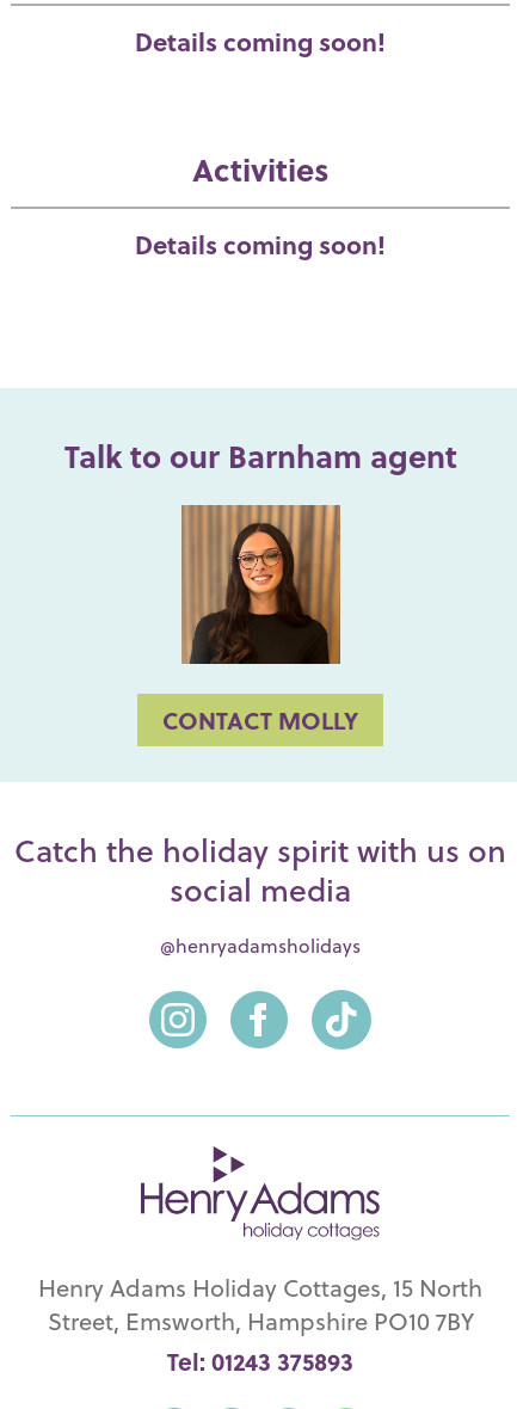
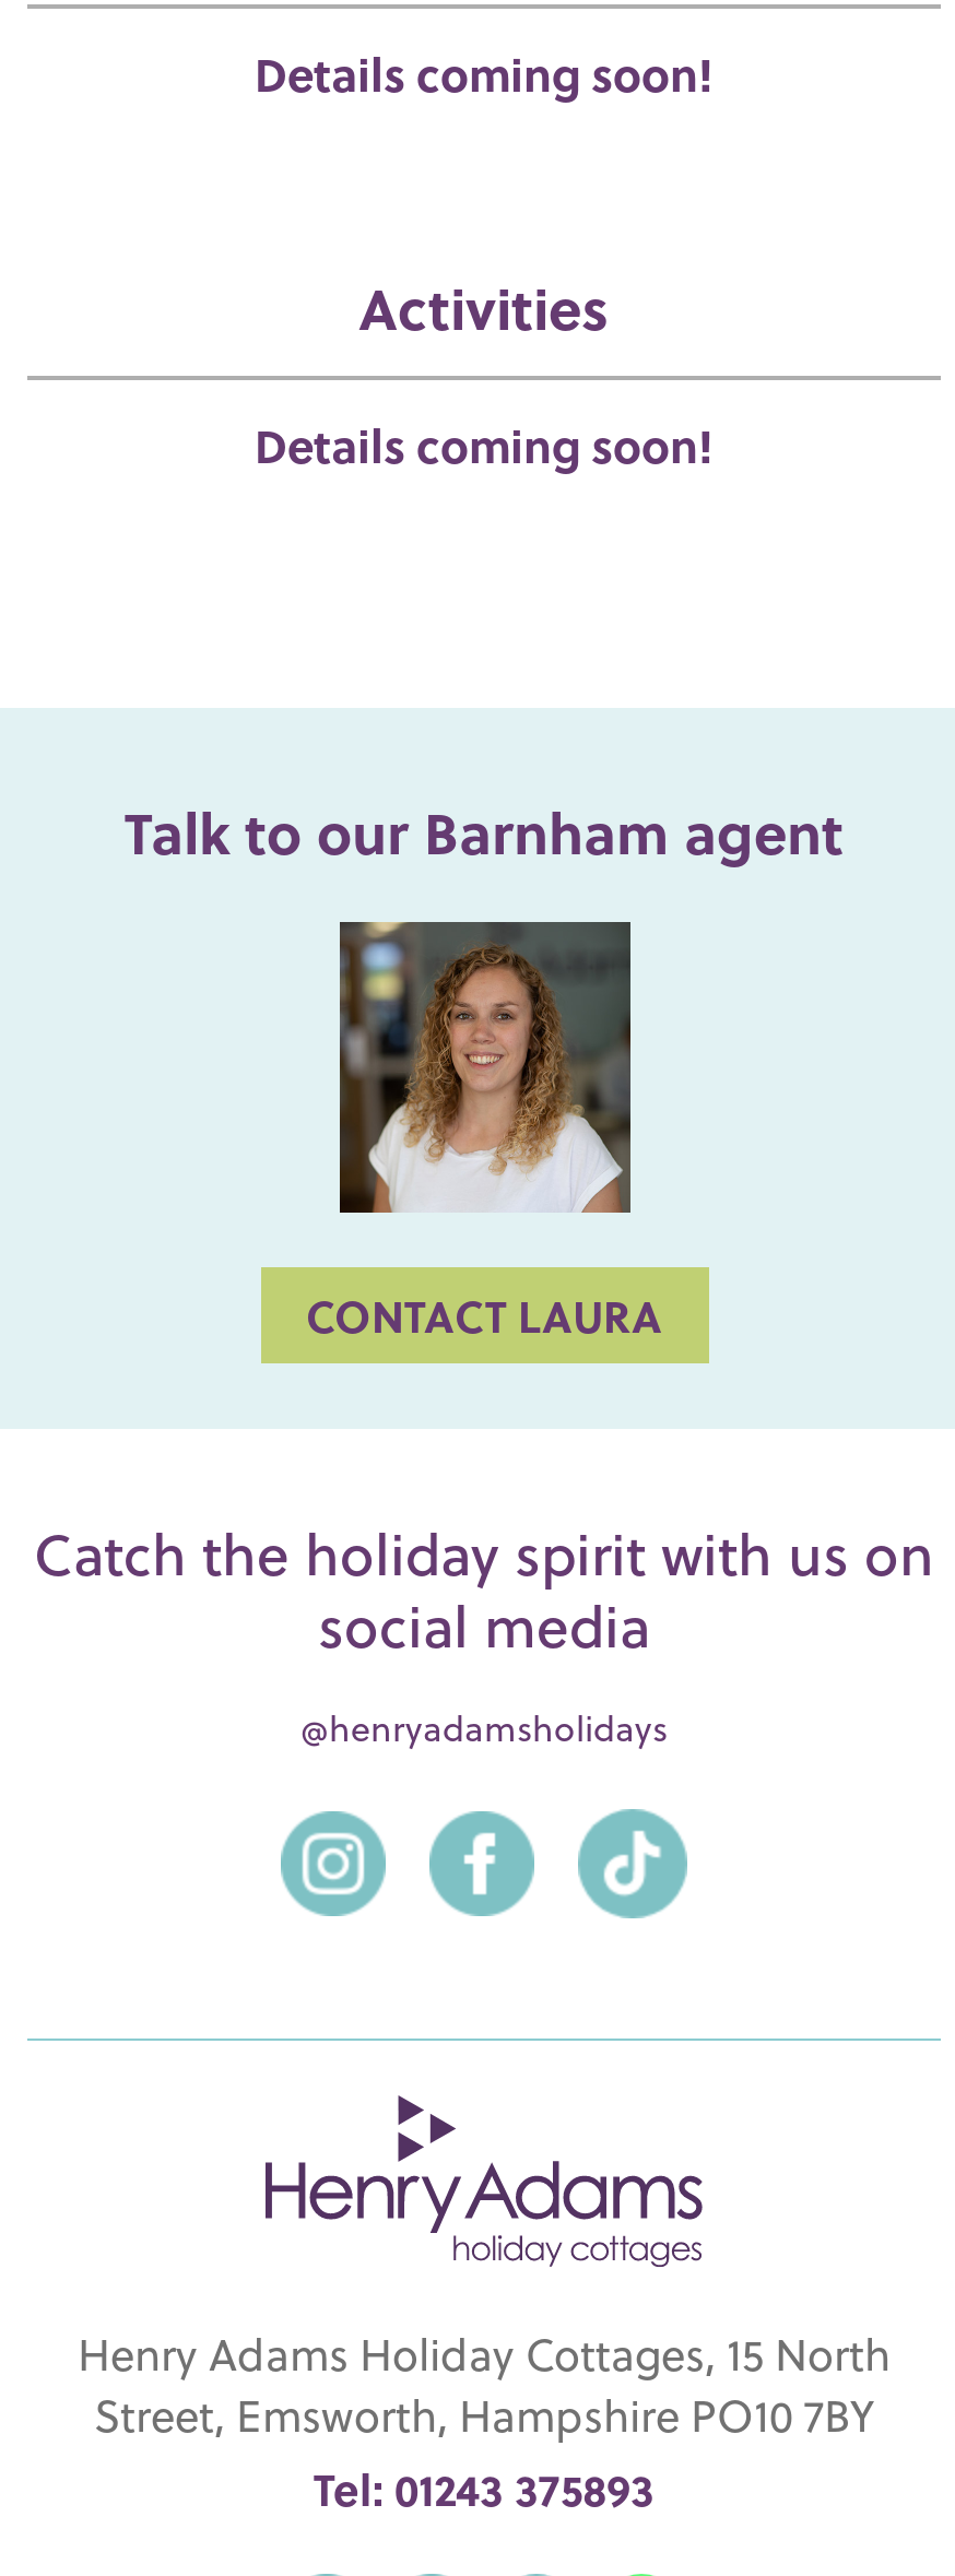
- [image]
- CONTACT MOLLY
+ [image]
+ CONTACT LAURA
